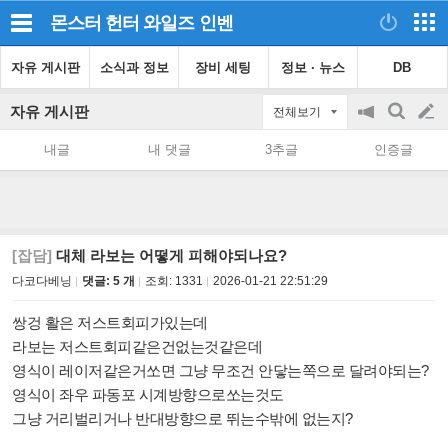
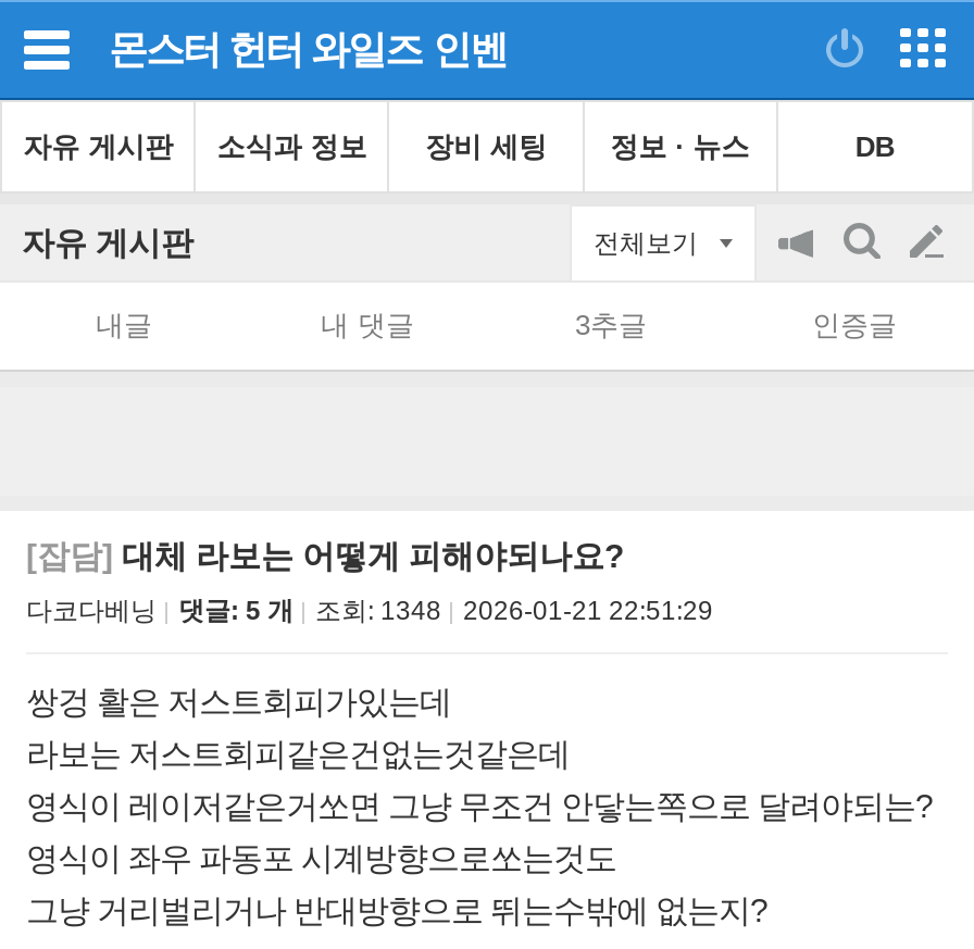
- 다코다베닝 댓글: 5 개 조회: 1331 2026-01-21 22:51:29
+ 다코다베닝 댓글: 5 개 조회: 1348 2026-01-21 22:51:29
